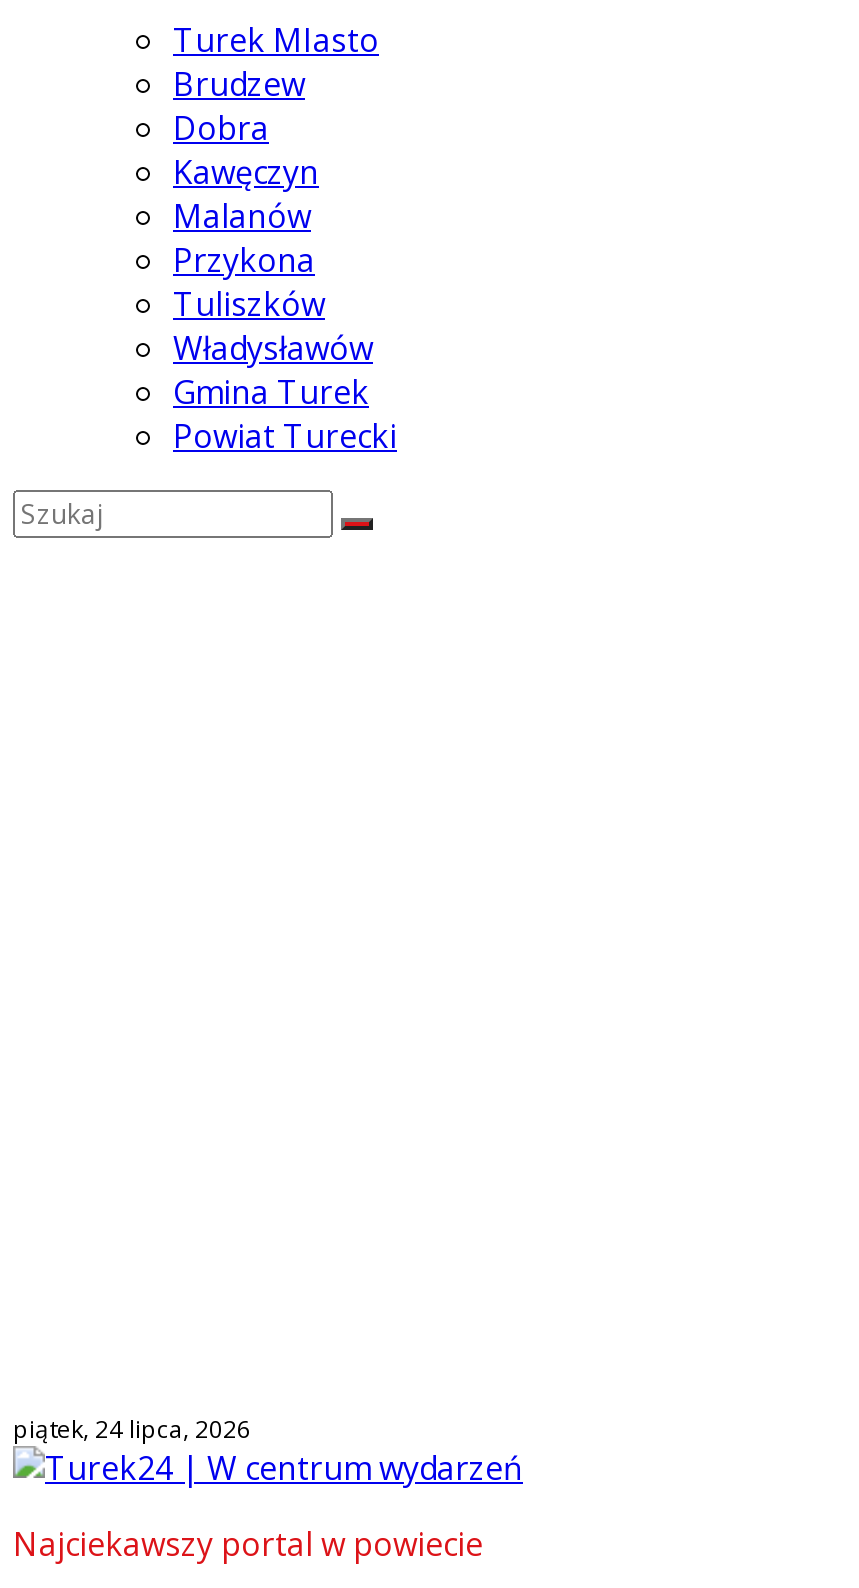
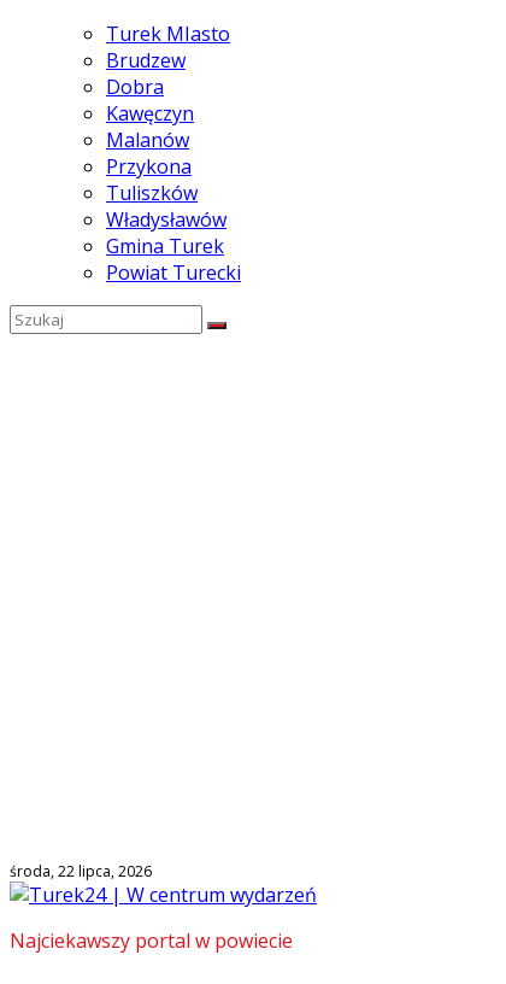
- piątek, 24 lipca, 2026
+ środa, 22 lipca, 2026
